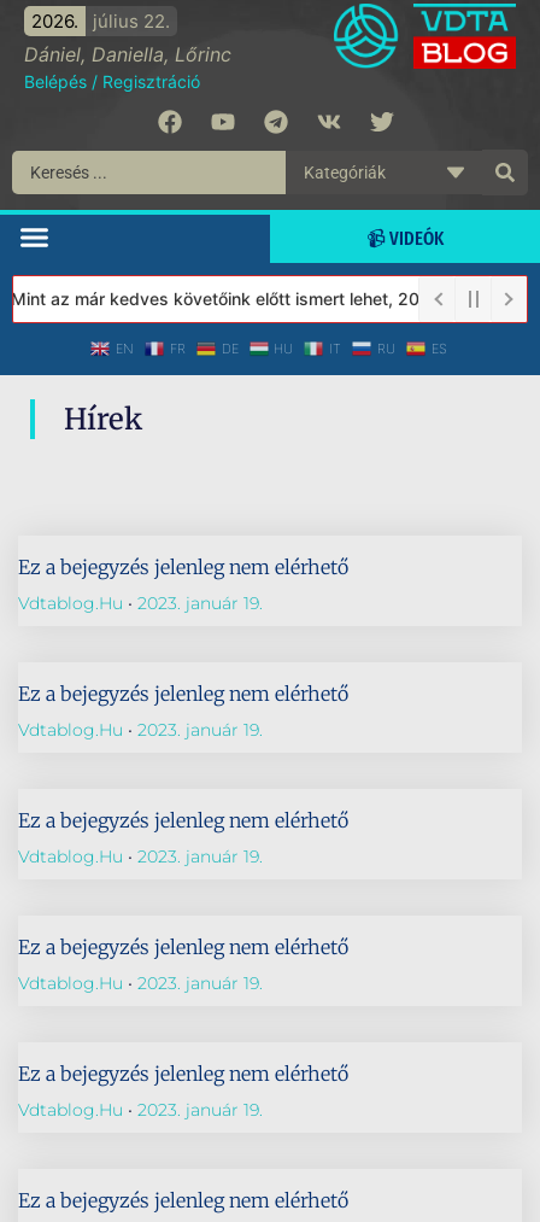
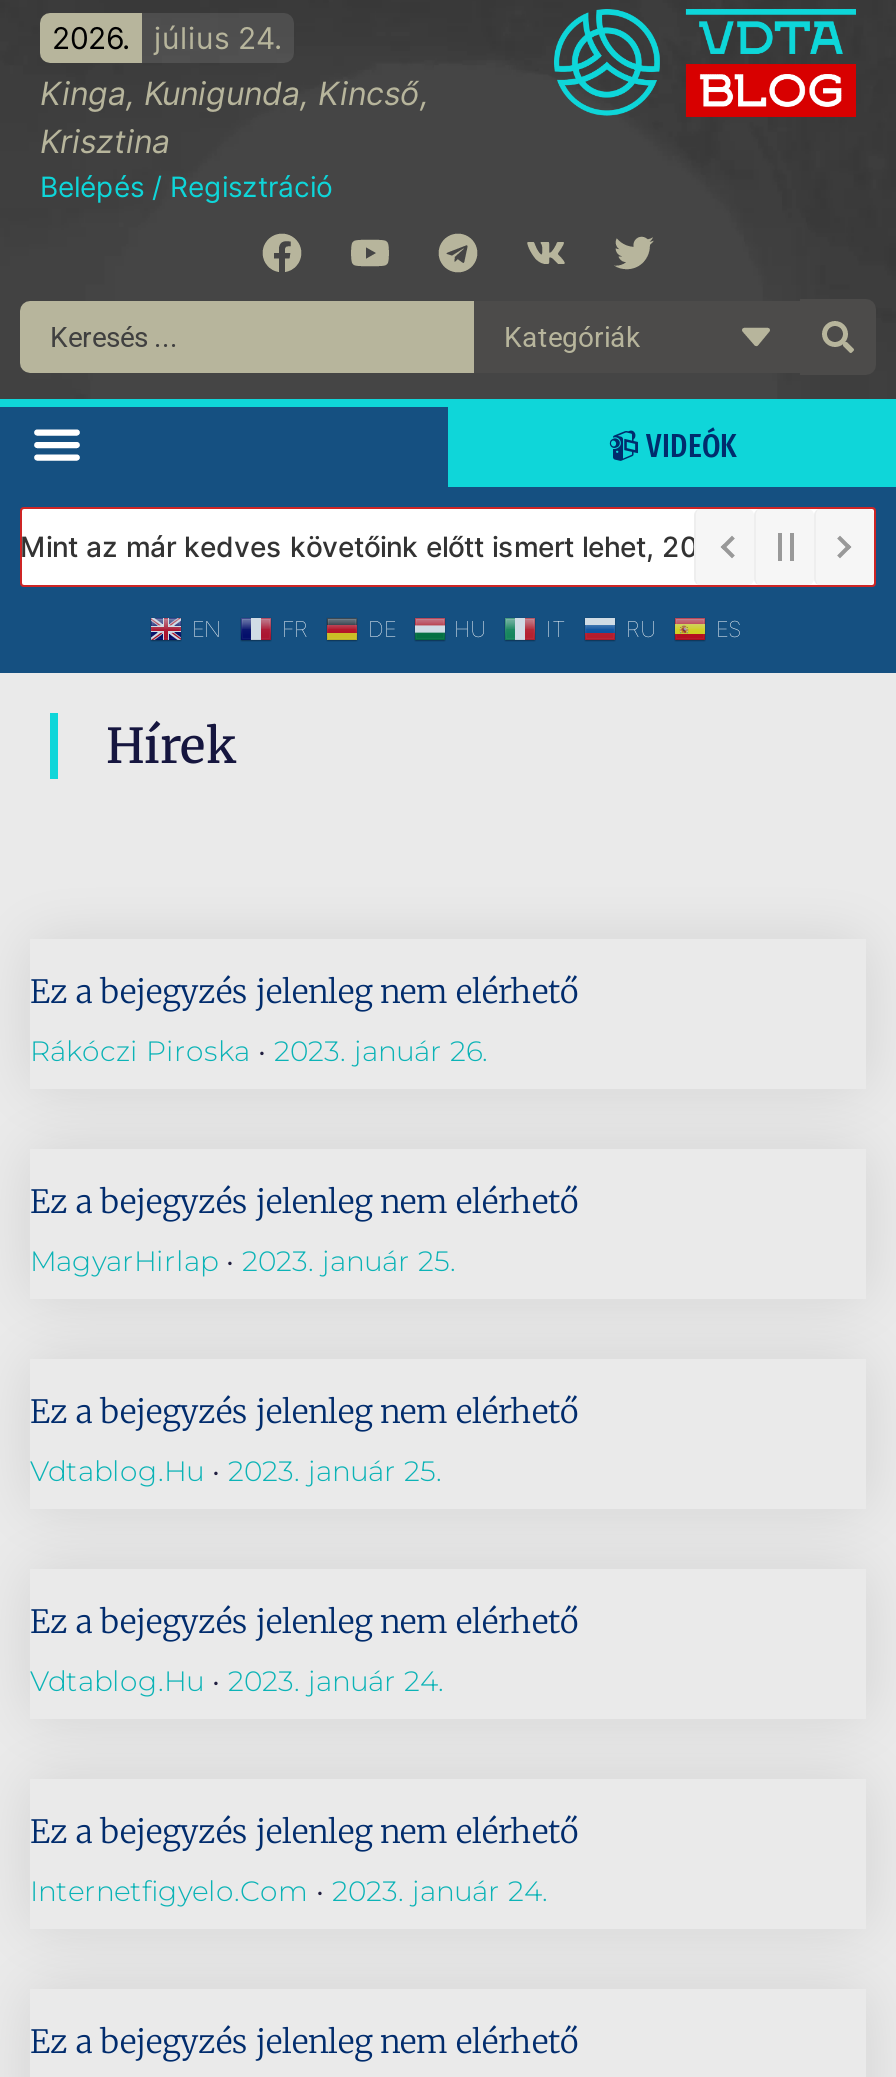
- július 22.
- Dániel, Daniella, Lőrinc
+ július 24.
+ Kinga, Kunigunda, Kincső,
+ Krisztina

- Vdtablog.hu 2023. január 19.
+ Rákóczi Piroska 2023. január 26.

- Vdtablog.hu 2023. január 19.
+ MagyarHirlap 2023. január 25.

- Vdtablog.hu 2023. január 19.
+ Vdtablog.hu 2023. január 25.

- Vdtablog.hu 2023. január 19.
+ Vdtablog.hu 2023. január 24.

- Vdtablog.hu 2023. január 19.
+ Internetfigyelo.com 2023. január 24.
